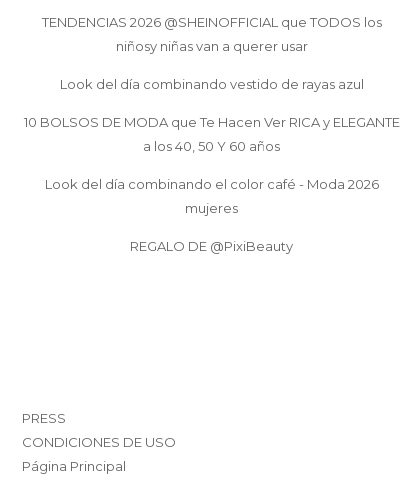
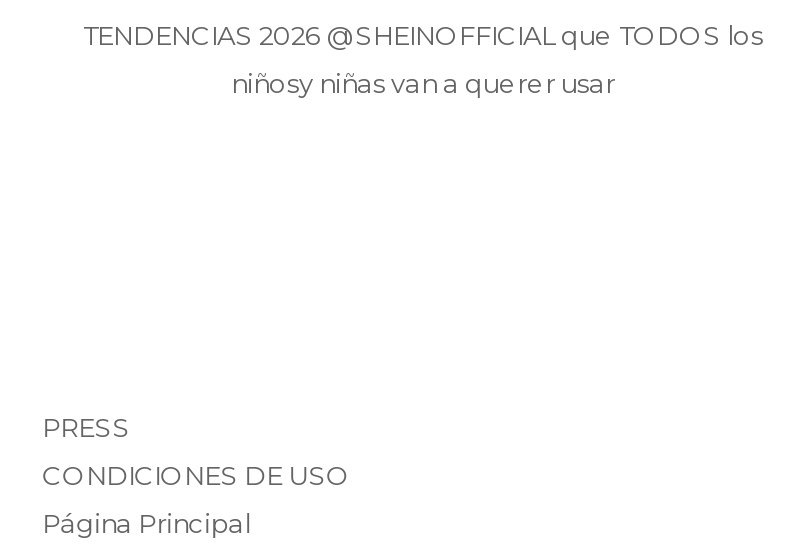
- Look del día combinando vestido de rayas azul
- 10 BOLSOS DE MODA que Te Hacen Ver RICA y ELEGANTE
- a los 40, 50 Y 60 años
- Look del día combinando el color café - Moda 2026
- mujeres
- REGALO DE @PixiBeauty
